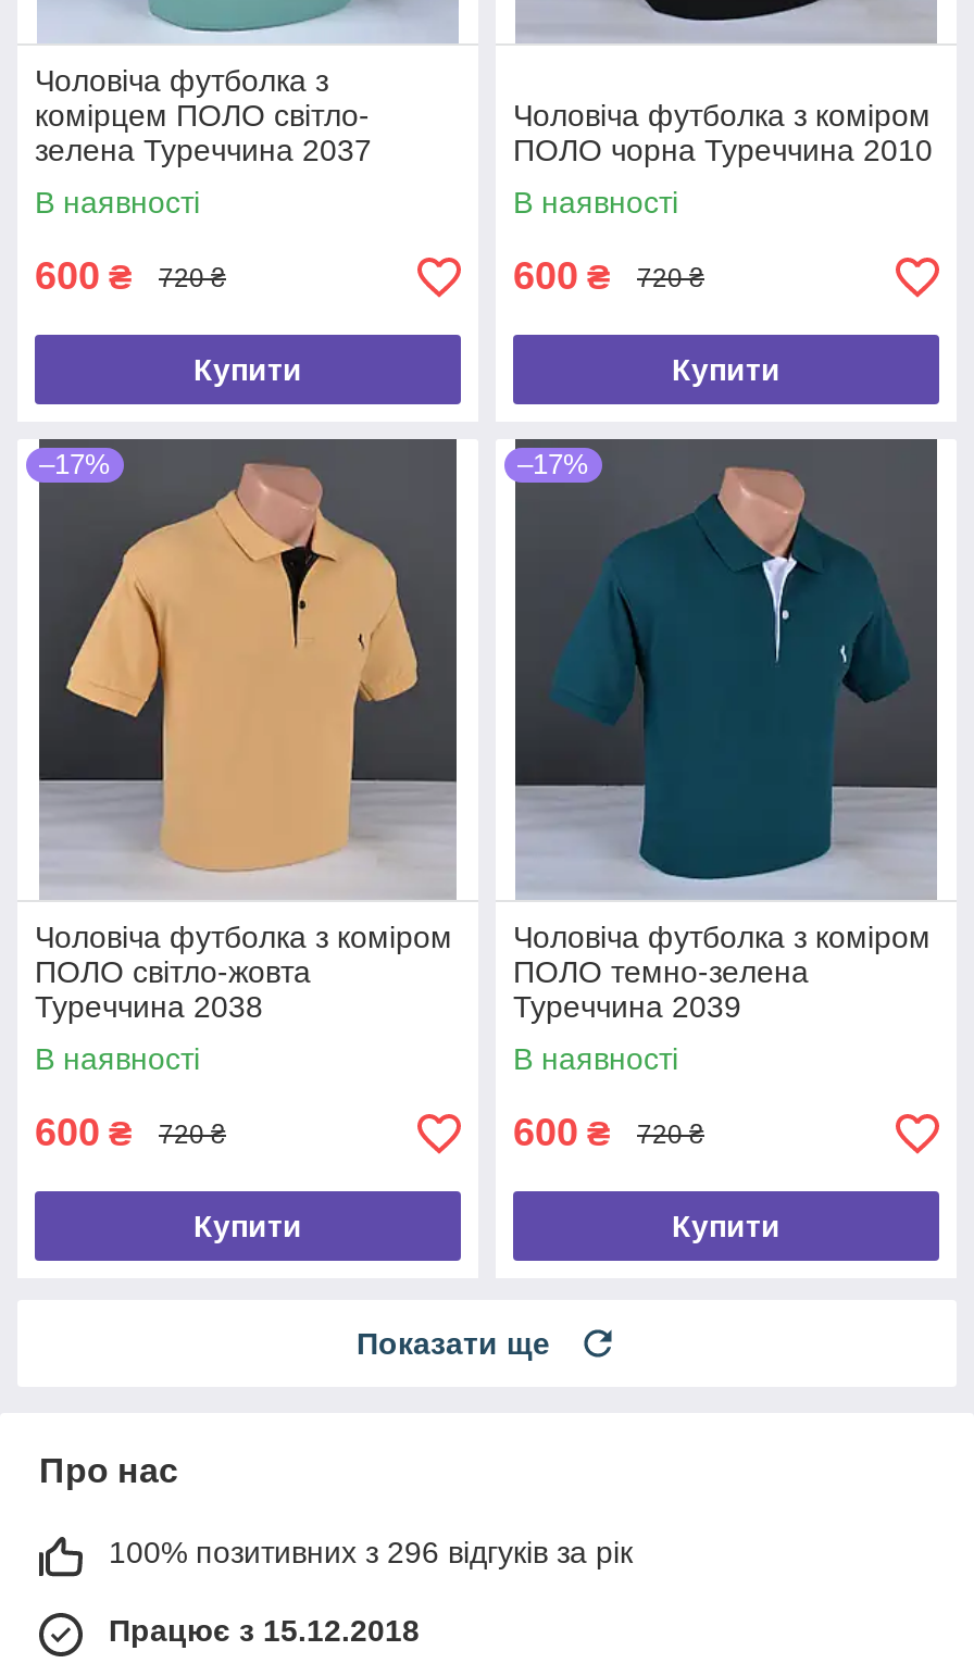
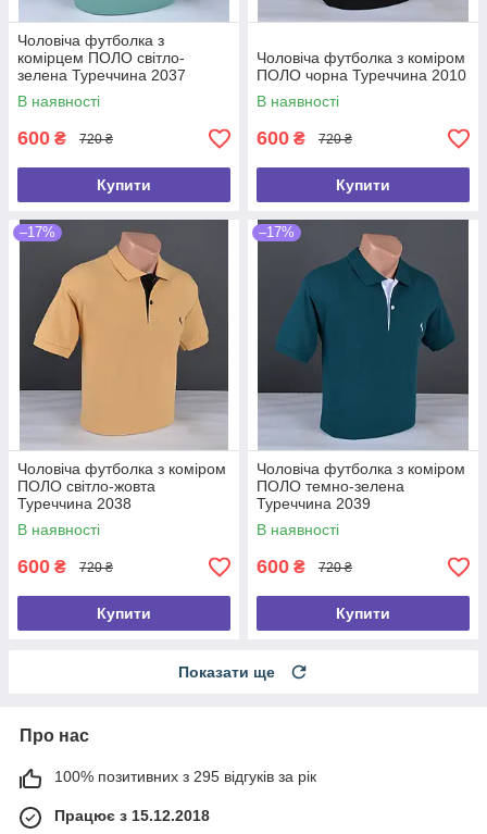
- 100% позитивних з 296 відгуків за рік
+ 100% позитивних з 295 відгуків за рік
